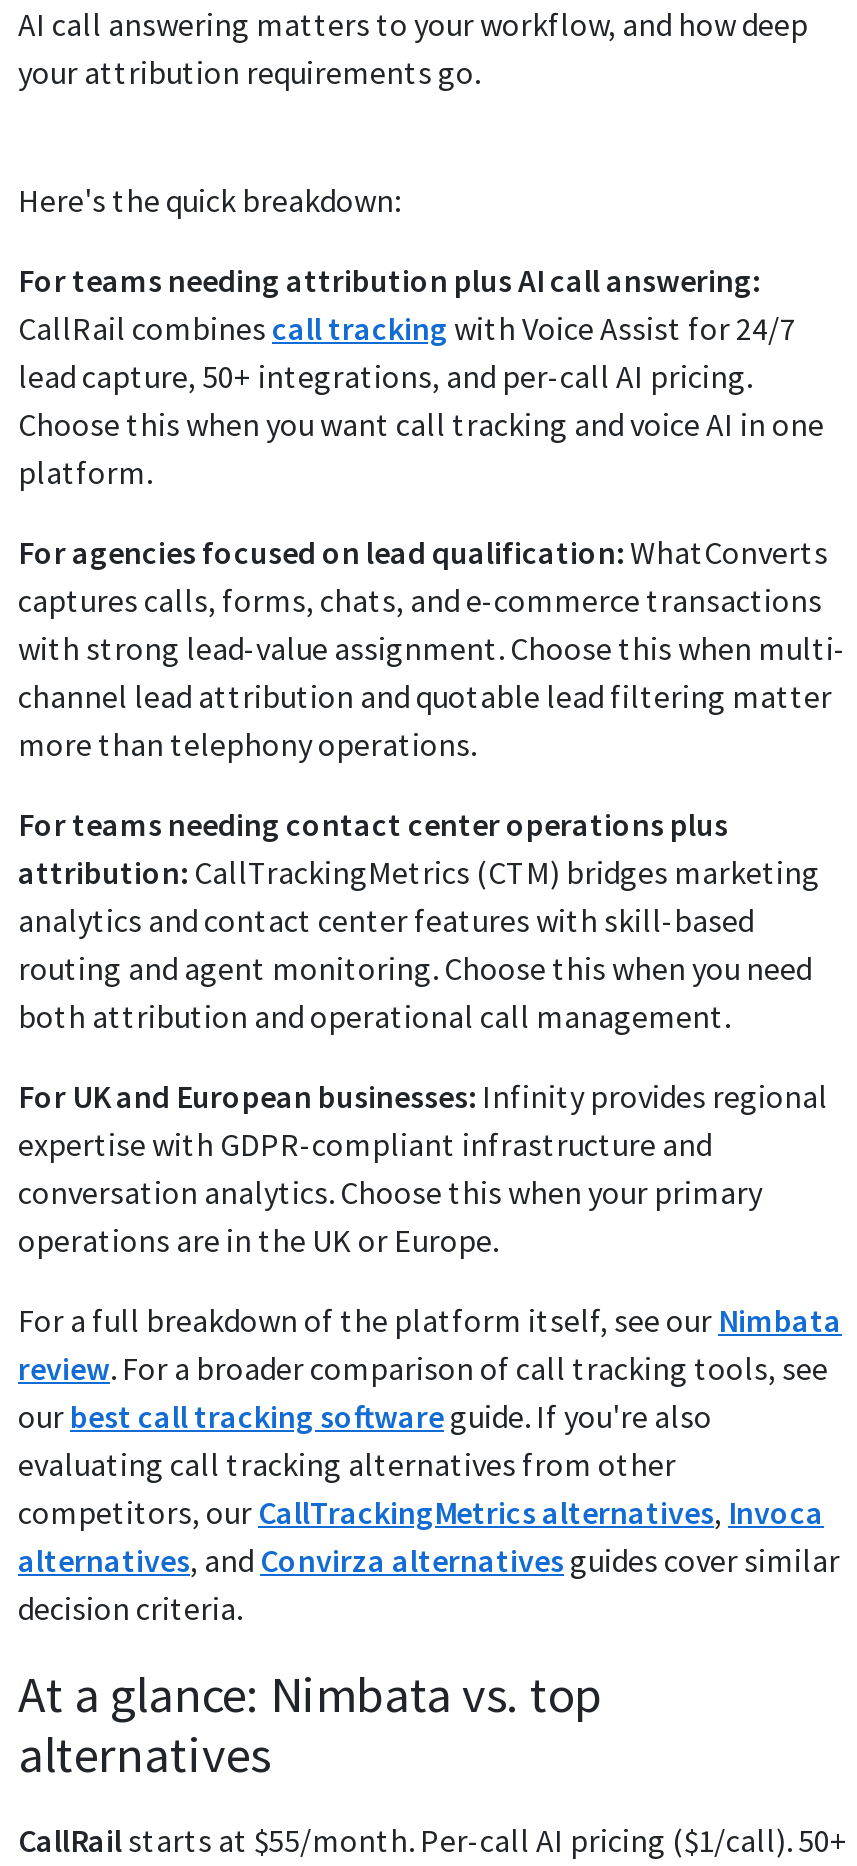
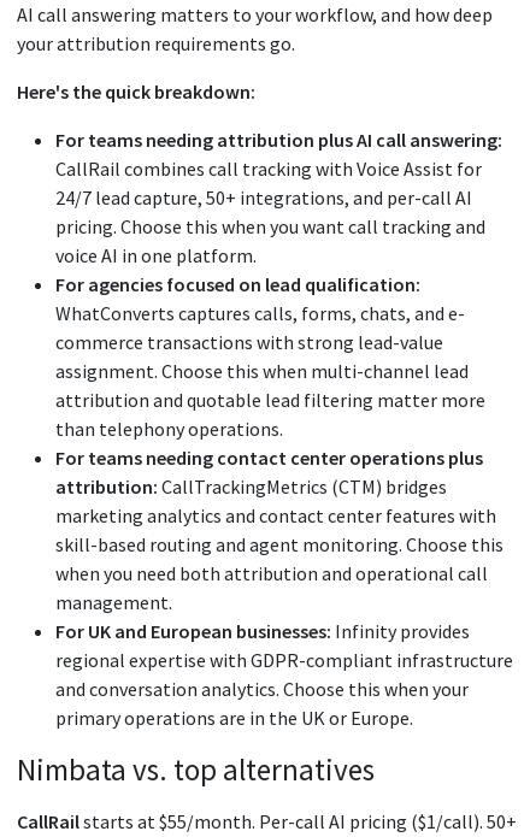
- attribution: CallTrackingMetrics (CTM) bridges marketing
- analytics and contact center features with skill-based
- routing and agent monitoring. Choose this when you need
- both attribution and operational call management.
- For UK and European businesses: Infinity provides regional
- expertise with GDPR-compliant infrastructure and
- conversation analytics. Choose this when your primary
- operations are in the UK or Europe.
- For a full breakdown of the platform itself, see our Nimbata
- review. For a broader comparison of call tracking tools, see
- our best call tracking software guide. If you're also
- evaluating call tracking alternatives from other
- competitors, our CallTrackingMetrics alternatives, Invoca
- alternatives, and Convirza alternatives guides cover similar
- decision criteria.
- At a glance: Nimbata vs. top
- alternatives
+ attribution: CallTrackingMetrics (CTM) bridges
+ marketing analytics and contact center features with
+ skill-based routing and agent monitoring. Choose this
+ when you need both attribution and operational call
+ management.
+ For UK and European businesses: Infinity provides
+ regional expertise with GDPR-compliant infrastructure
+ and conversation analytics. Choose this when your
+ primary operations are in the UK or Europe.
+ Nimbata vs. top alternatives
